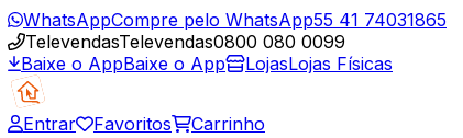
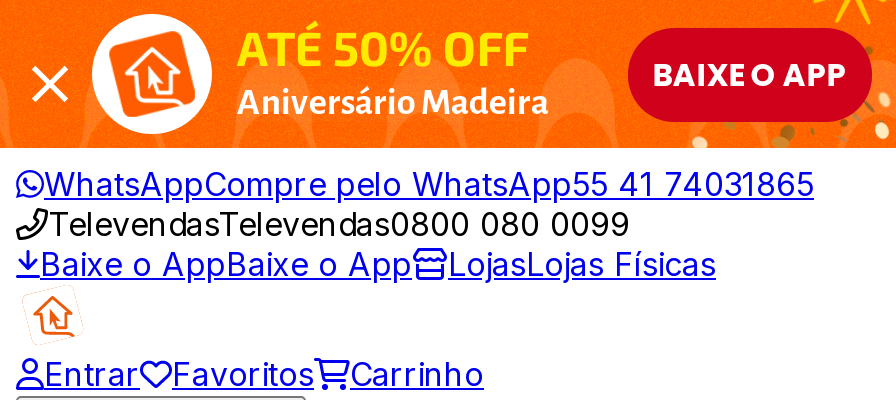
+ ATÉ 50% OFF
+ Aniversário Madeira

+ BAIXE O APP
